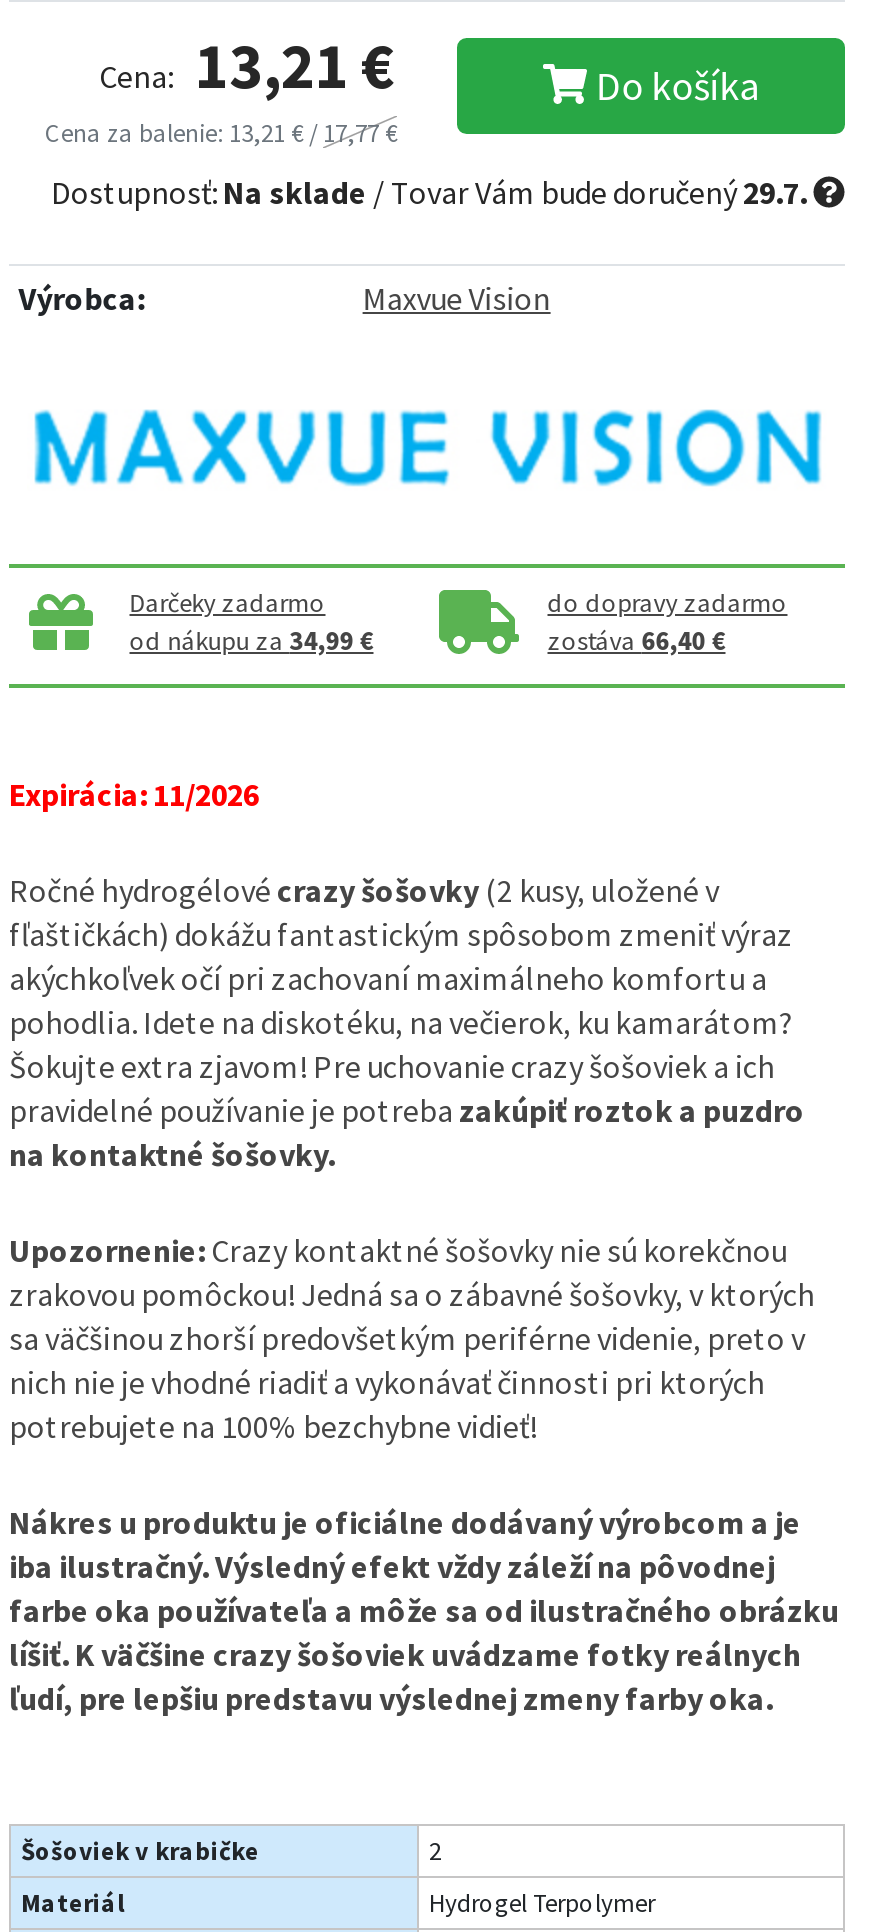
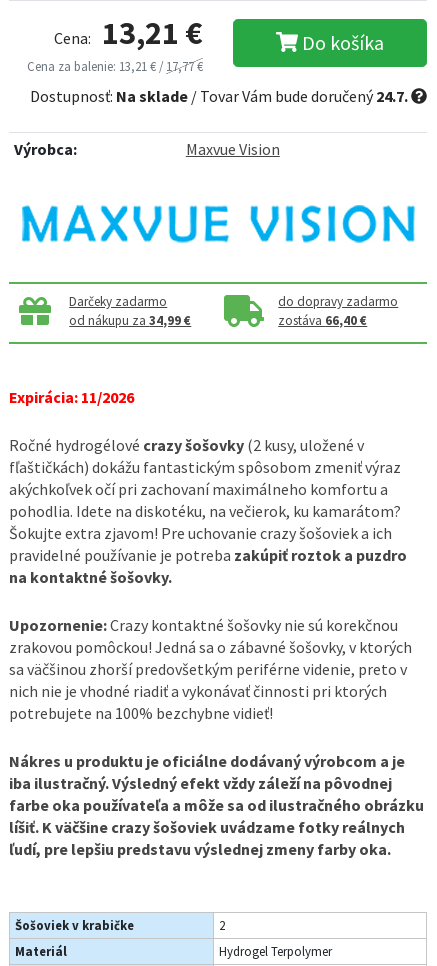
- Dostupnosť: Na sklade / Tovar Vám bude doručený29.7.
+ Dostupnosť: Na sklade / Tovar Vám bude doručený24.7.
